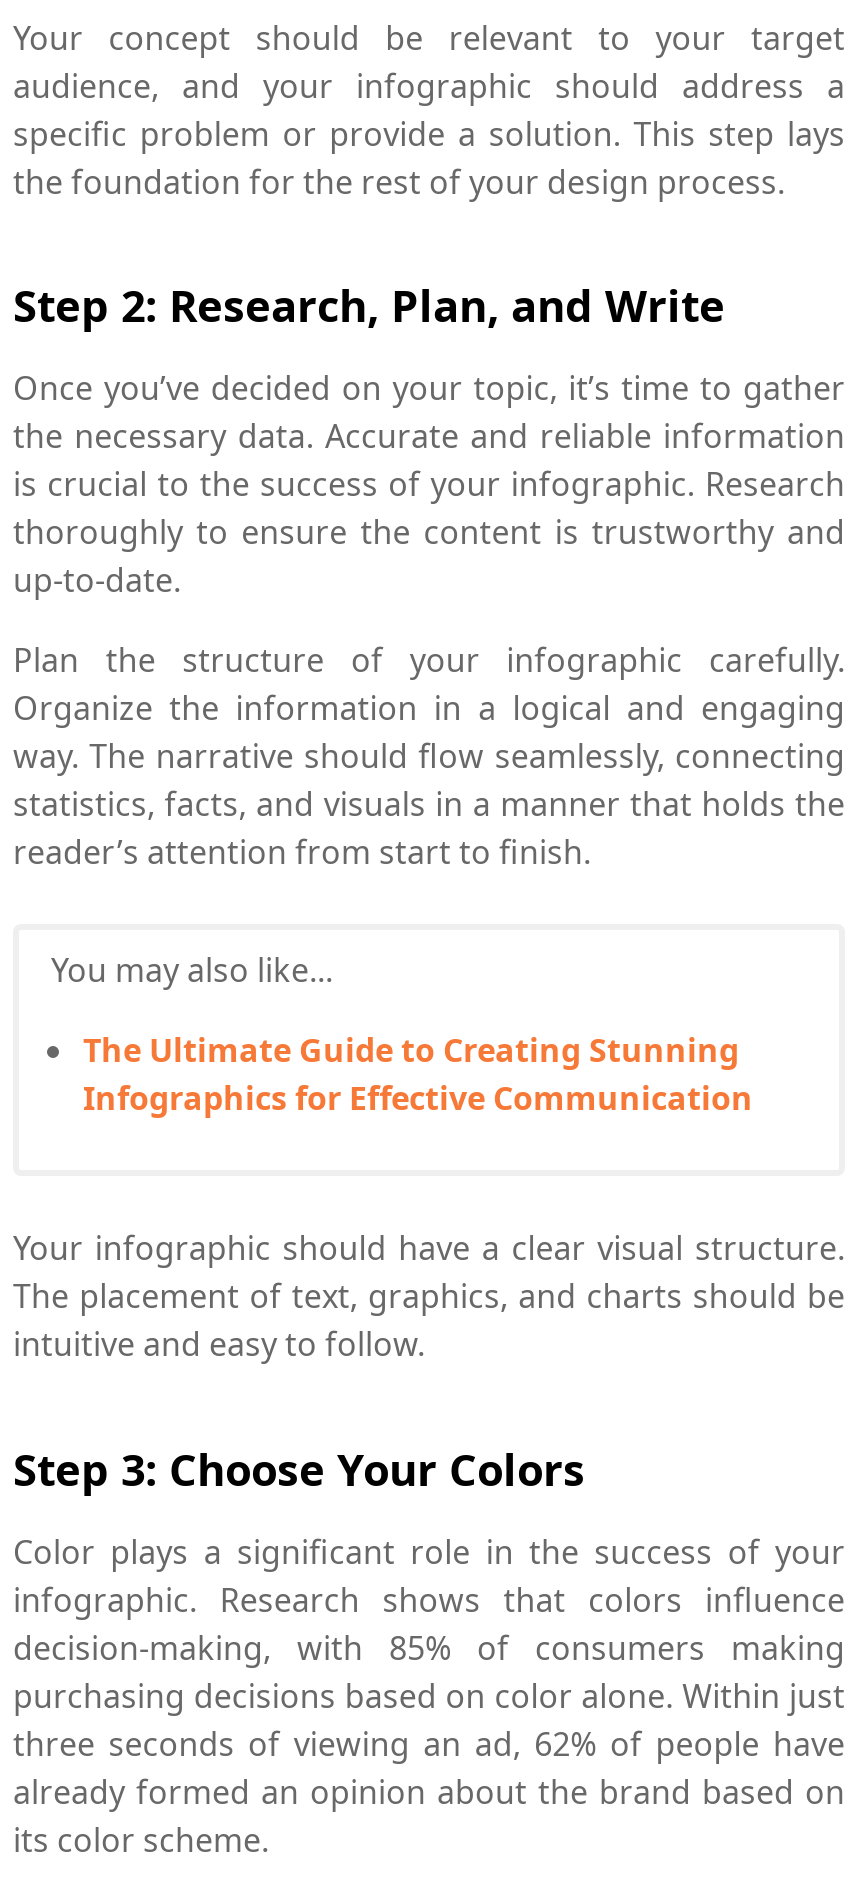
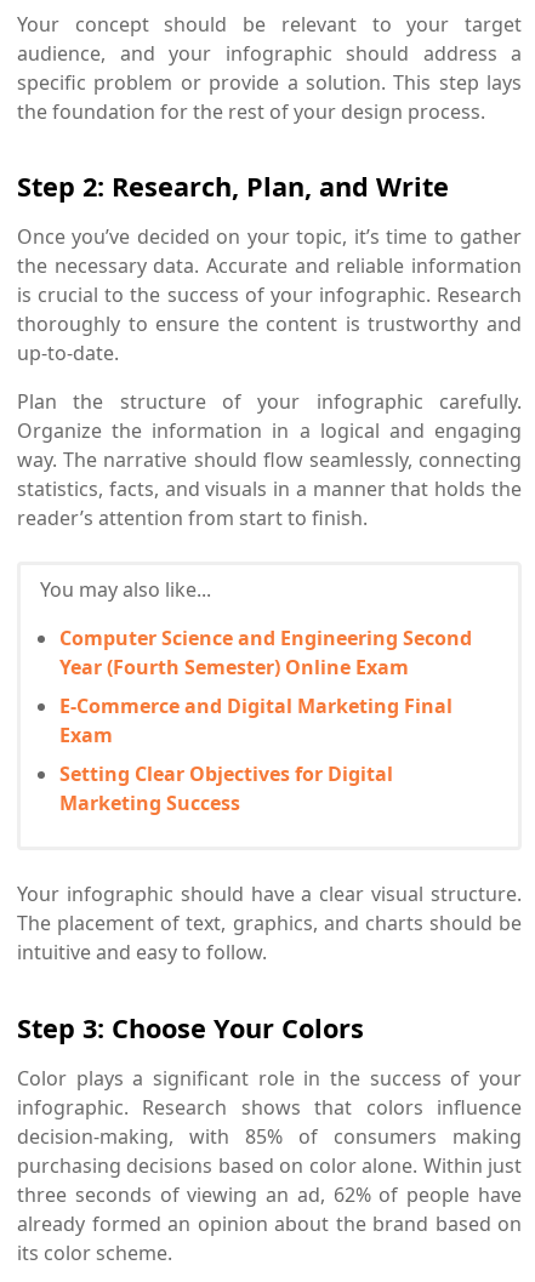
- The Ultimate Guide to Creating Stunning
- Infographics for Effective Communication
+ Computer Science and Engineering Second
+ Year (Fourth Semester) Online Exam
+ E-Commerce and Digital Marketing Final
+ Exam
+ Setting Clear Objectives for Digital
+ Marketing Success
